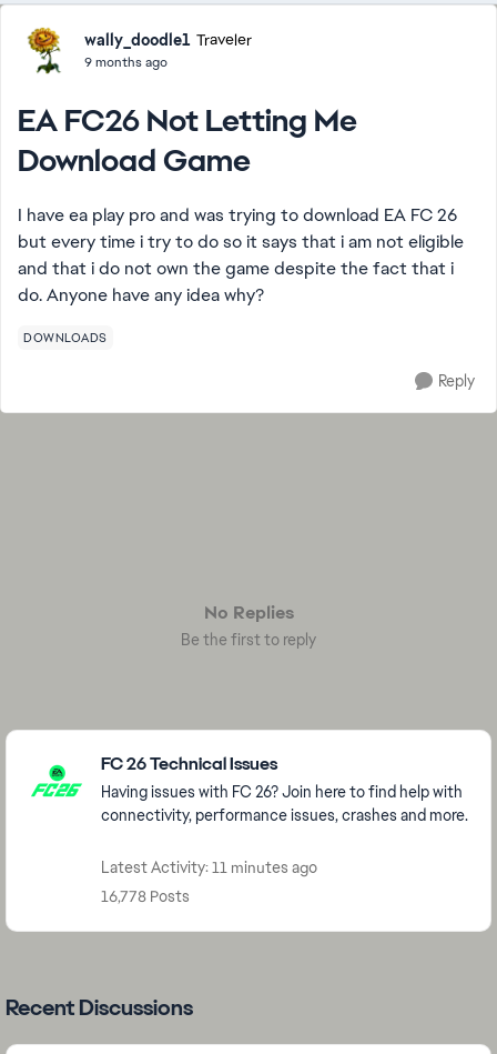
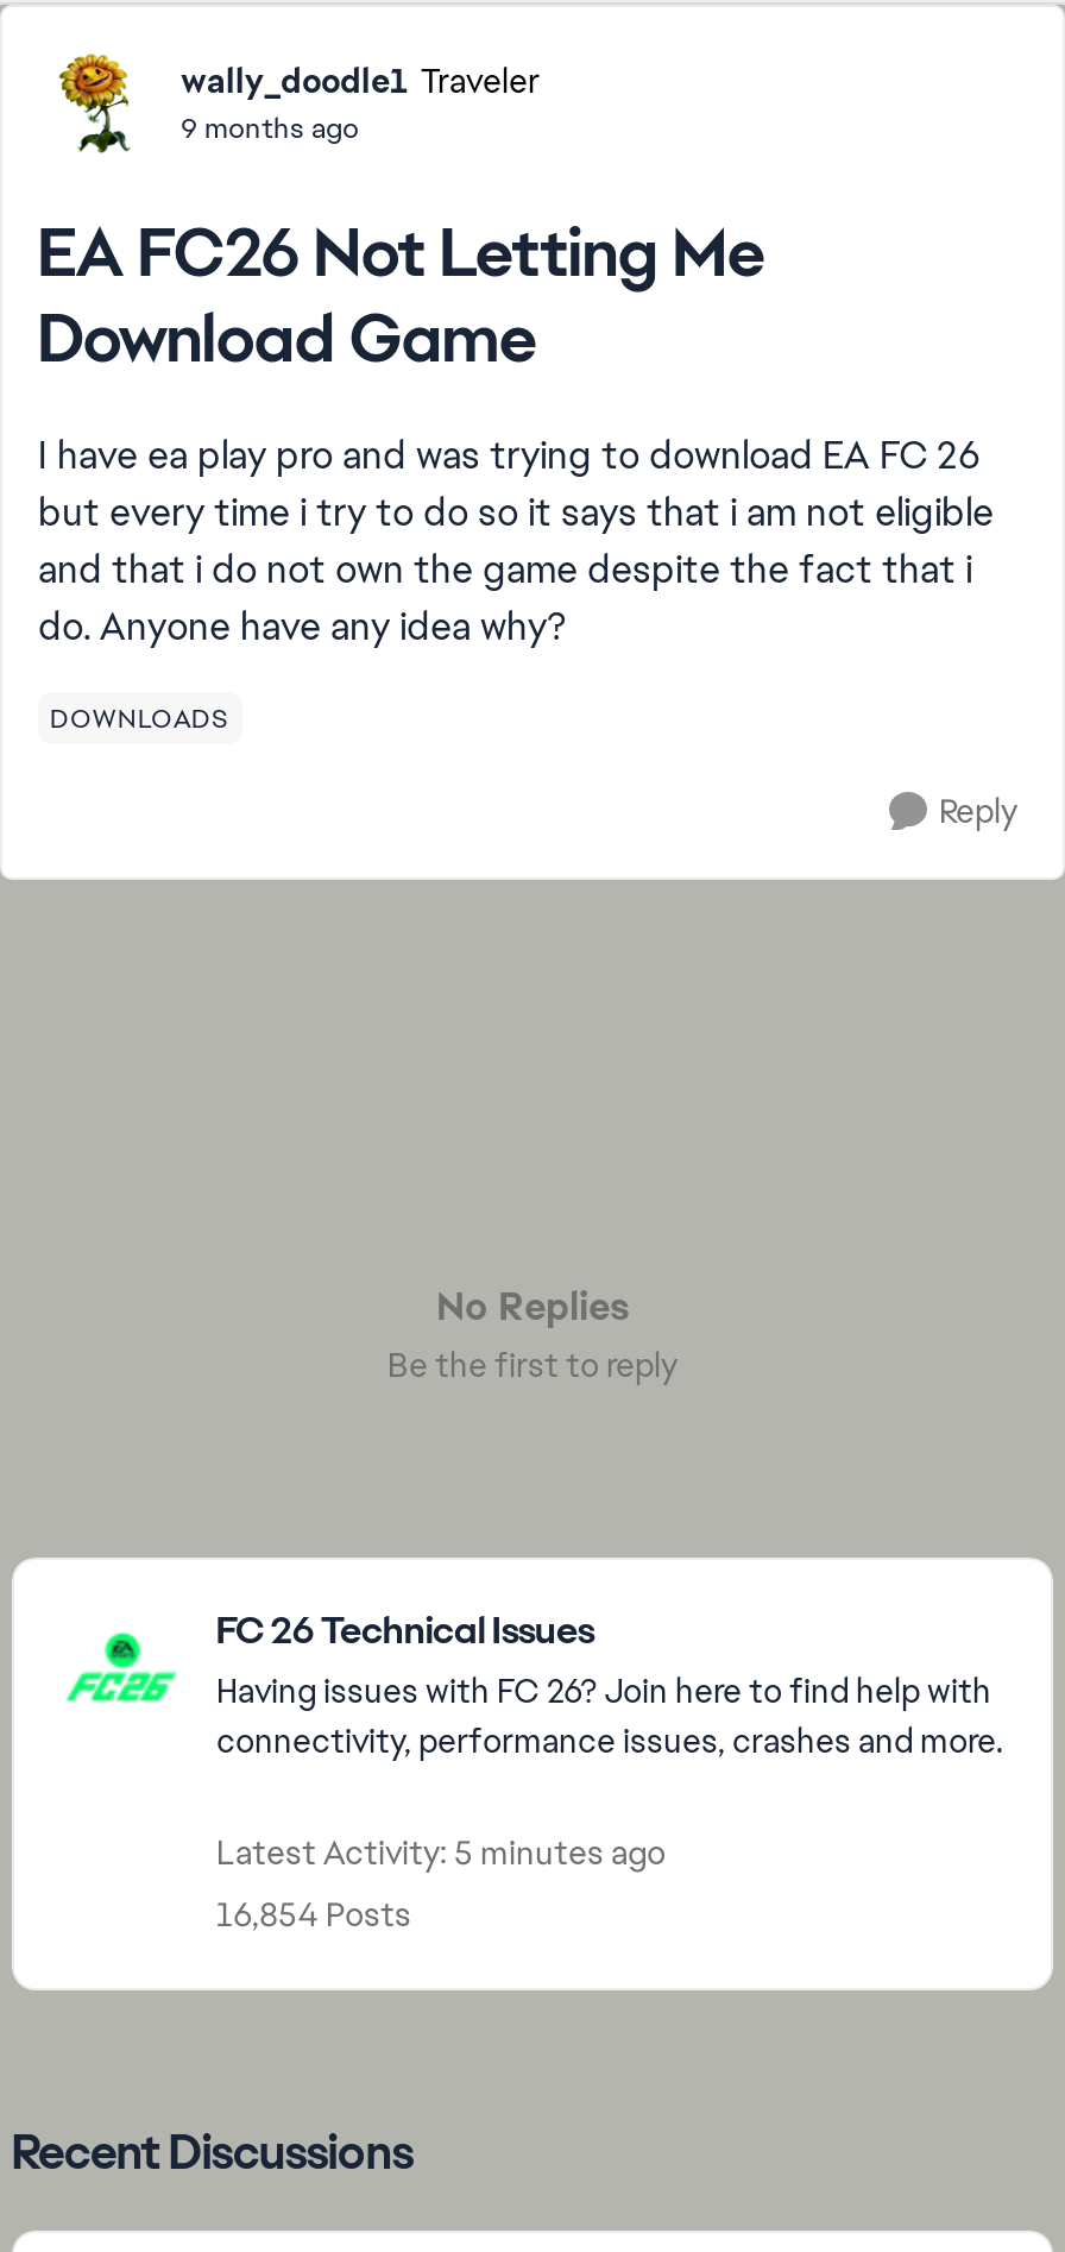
- Latest Activity: 11 minutes ago
+ Latest Activity: 5 minutes ago

- 16,778 Posts
+ 16,854 Posts
